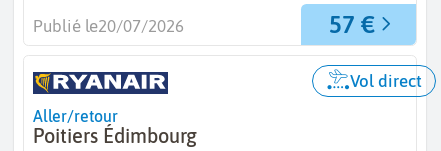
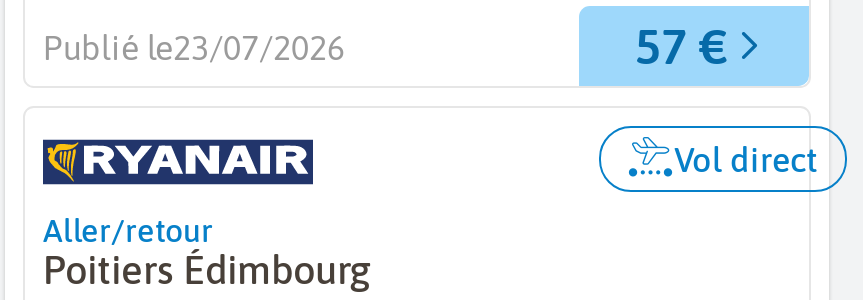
- Publié le20/07/2026
+ Publié le23/07/2026
